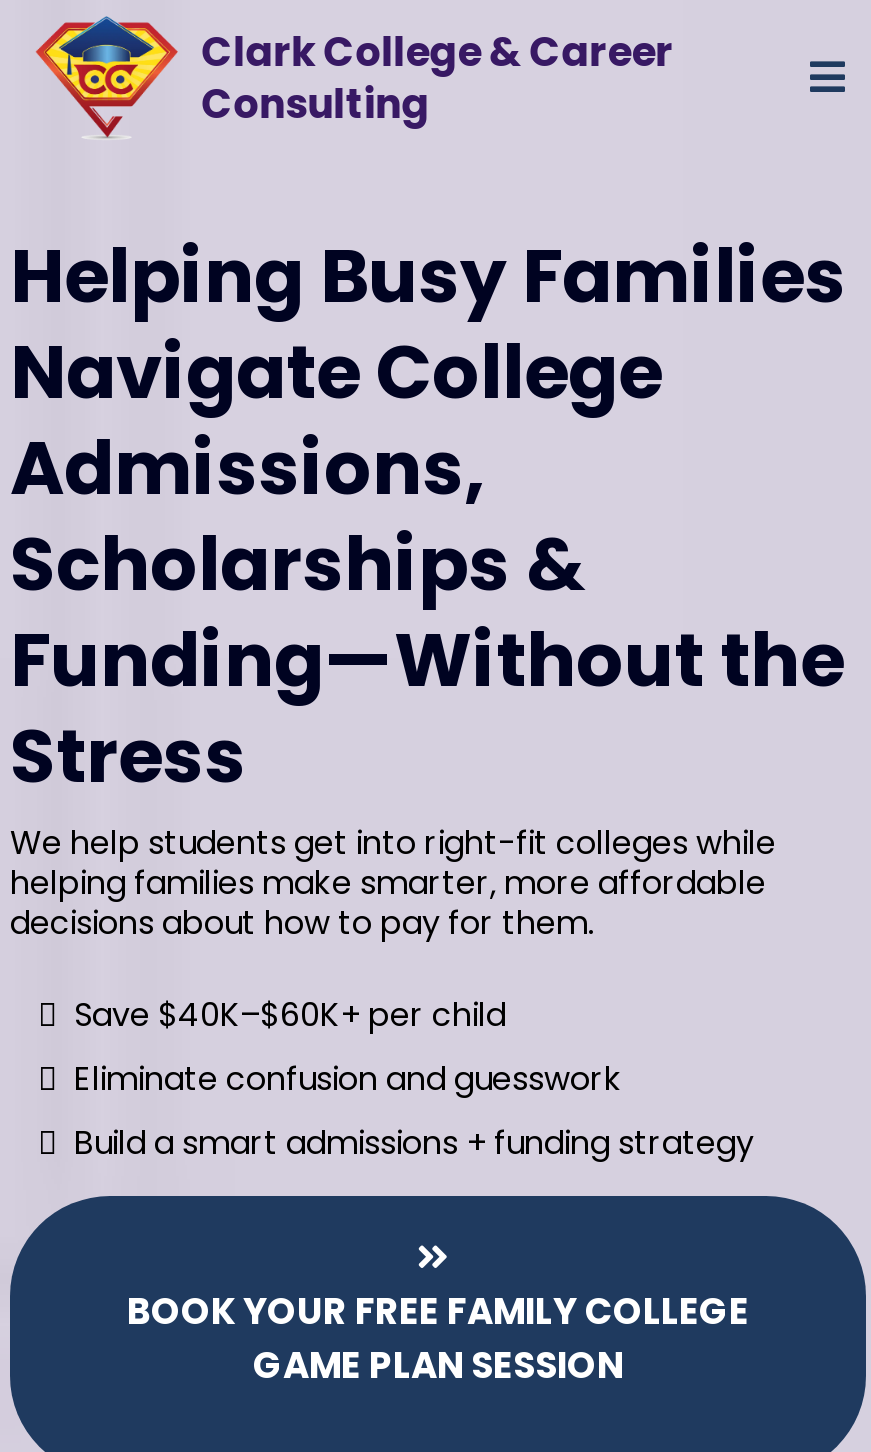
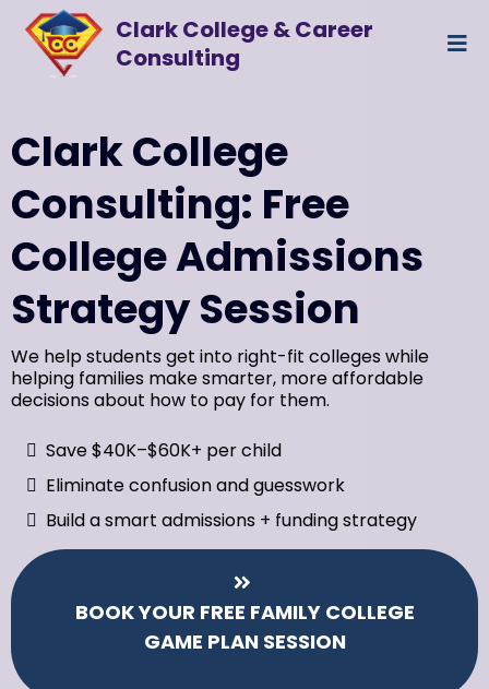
- Helping Busy Families
- Navigate College
- Admissions,
- Scholarships &
- Funding—Without the
- Stress
+ Clark College
+ Consulting: Free
+ College Admissions
+ Strategy Session
